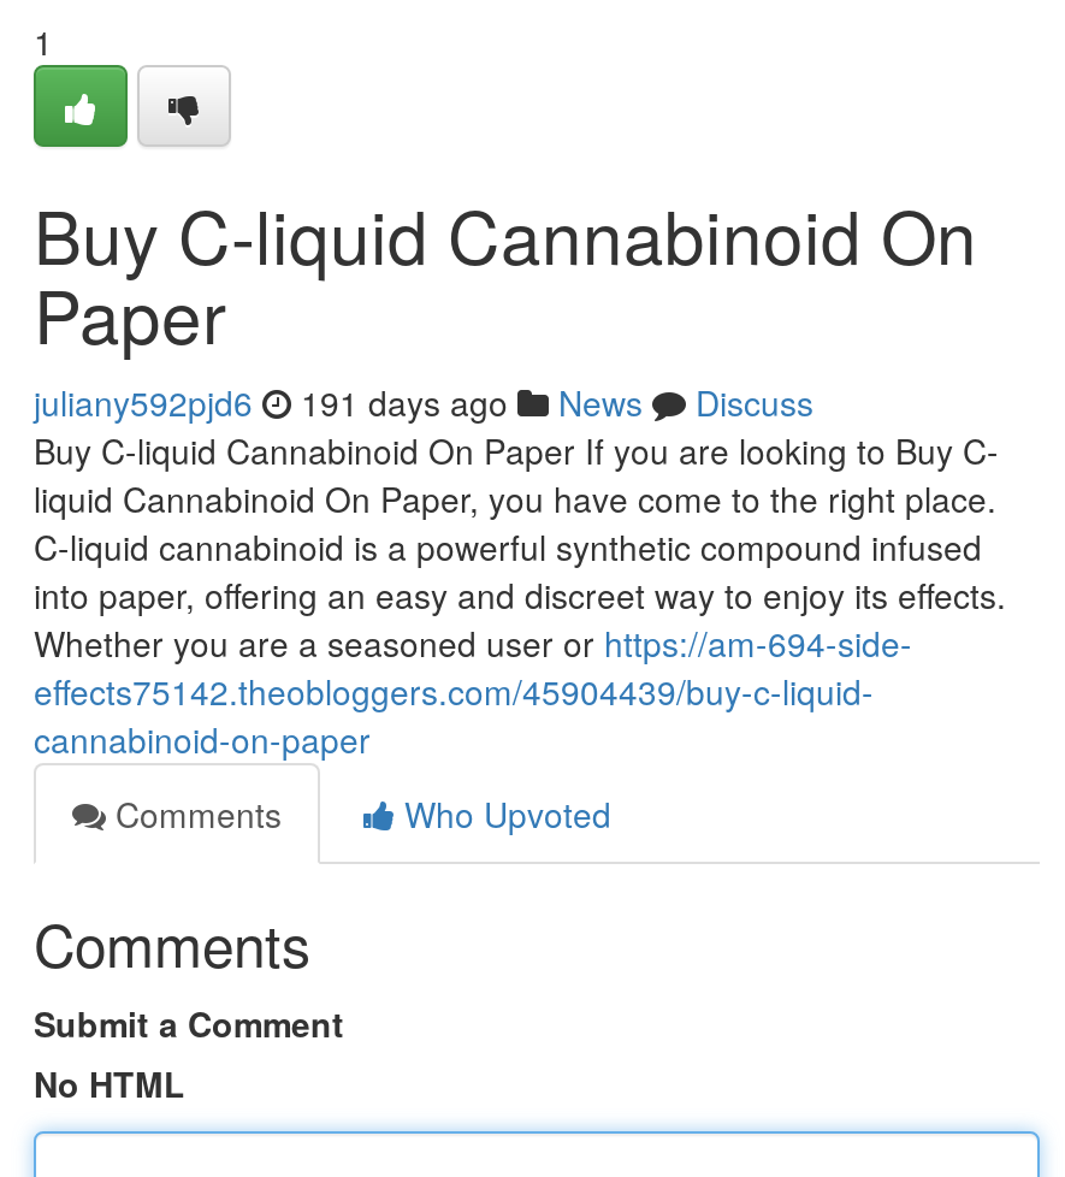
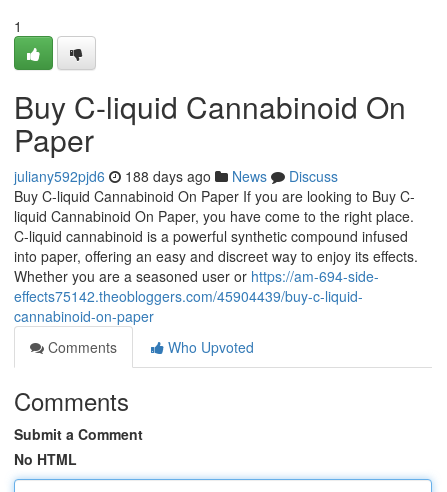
- juliany592pjd6 191 days ago News Discuss
+ juliany592pjd6 188 days ago News Discuss
